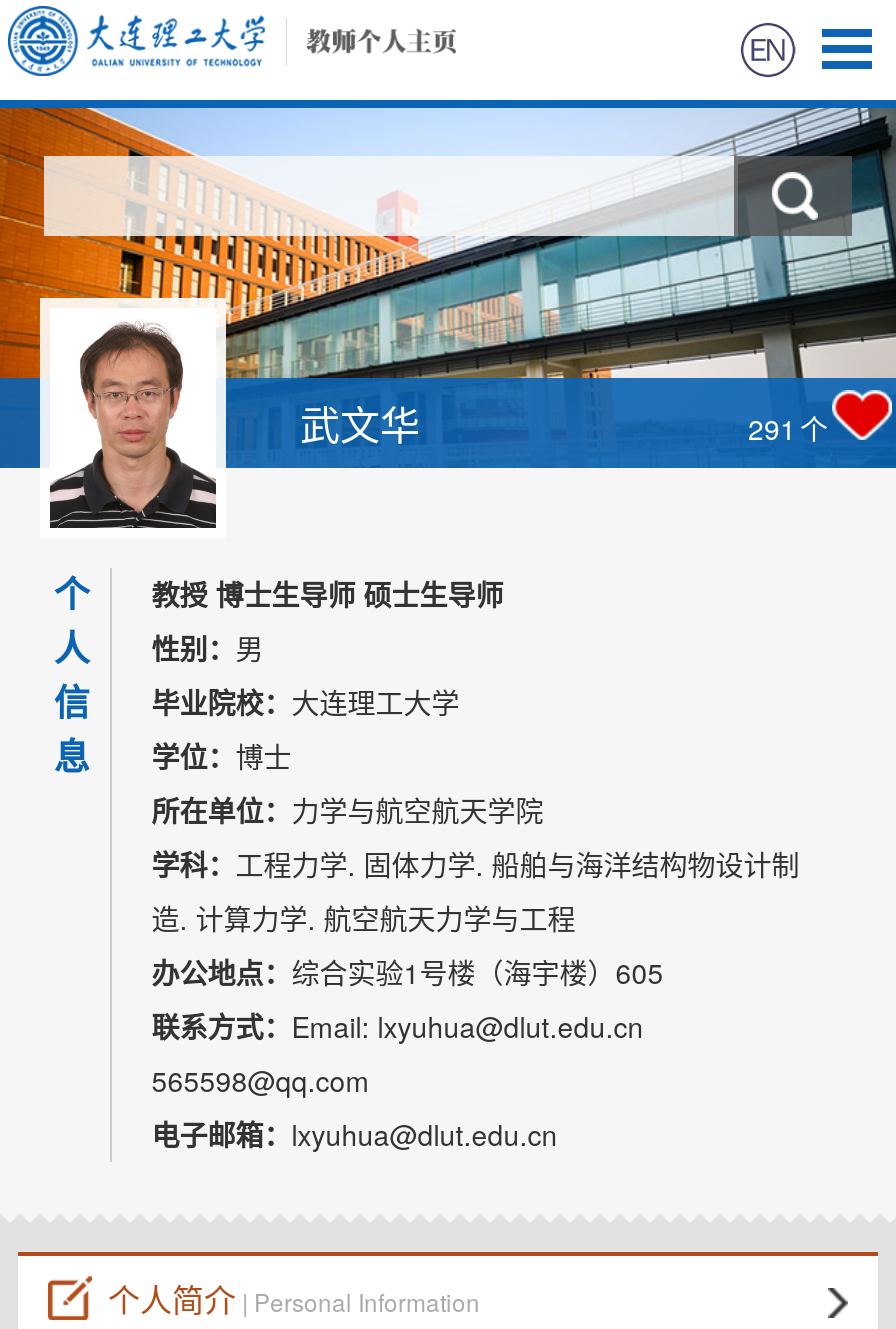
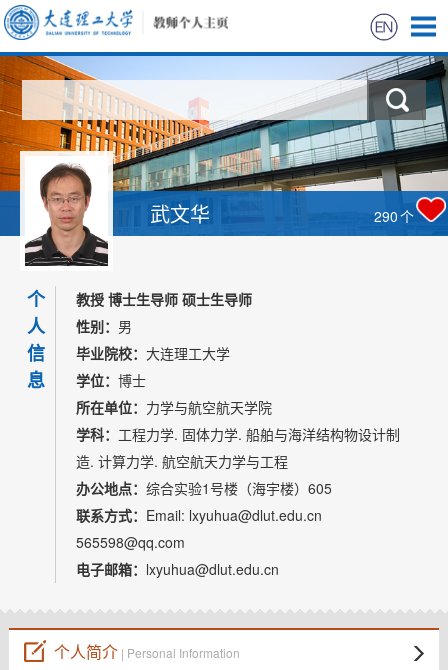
- 291 个
+ 290 个
